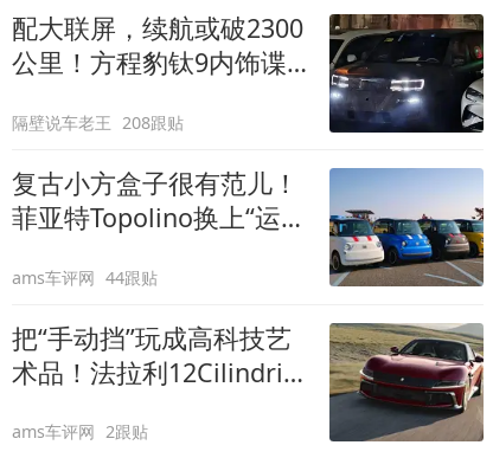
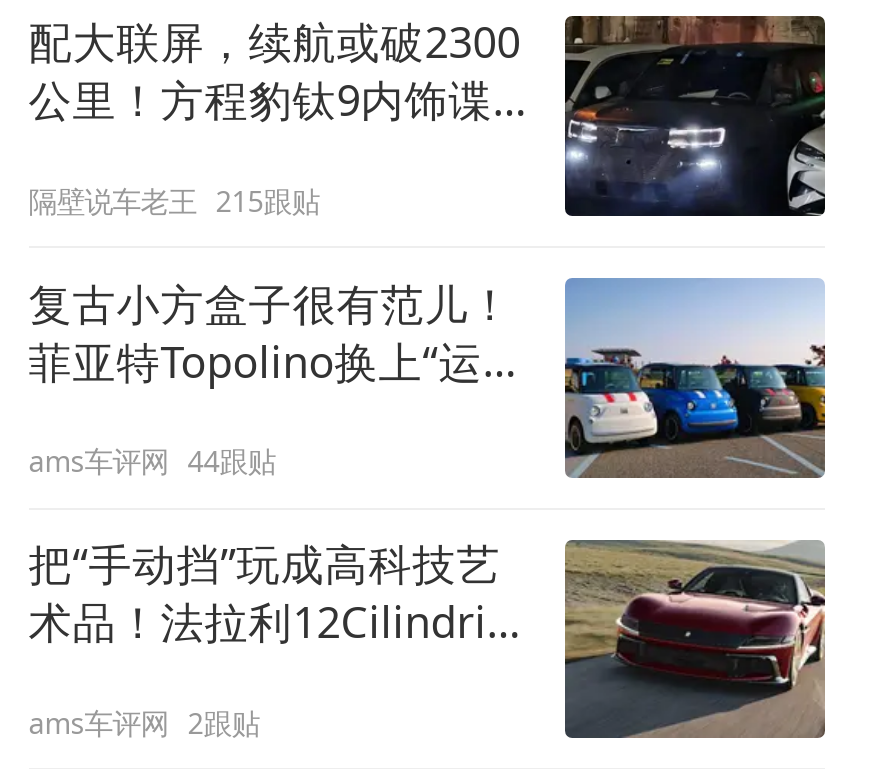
- 隔壁说车老王 208跟贴
+ 隔壁说车老王 215跟贴
